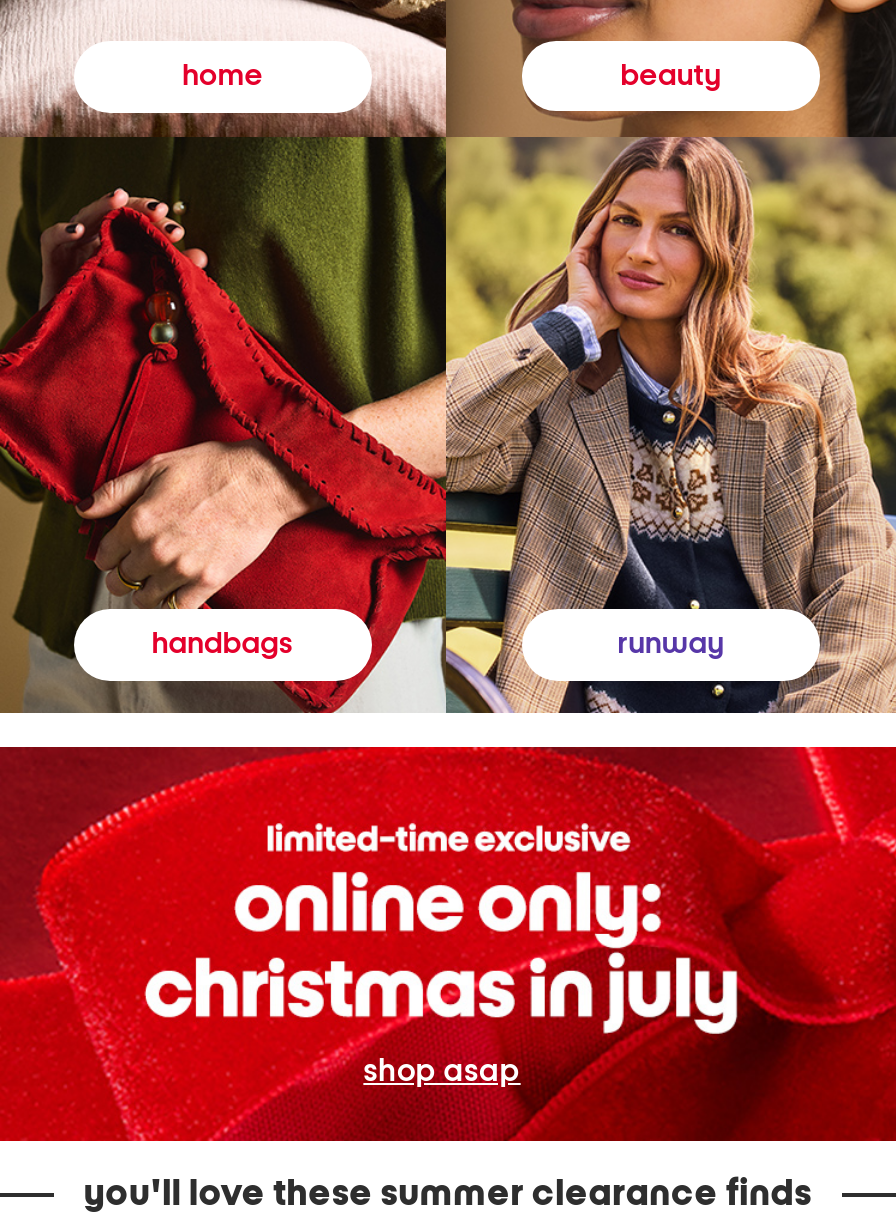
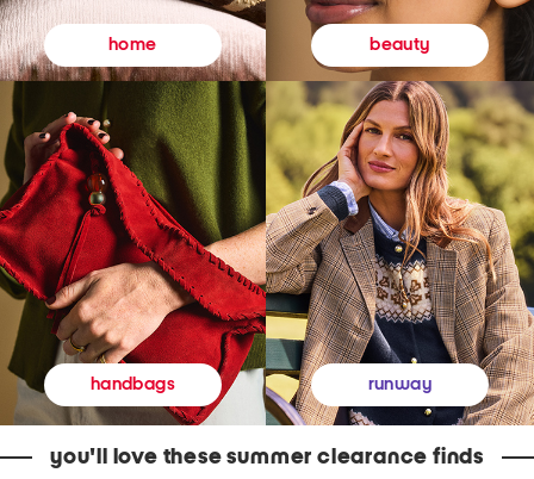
- [image]
- shop asap
